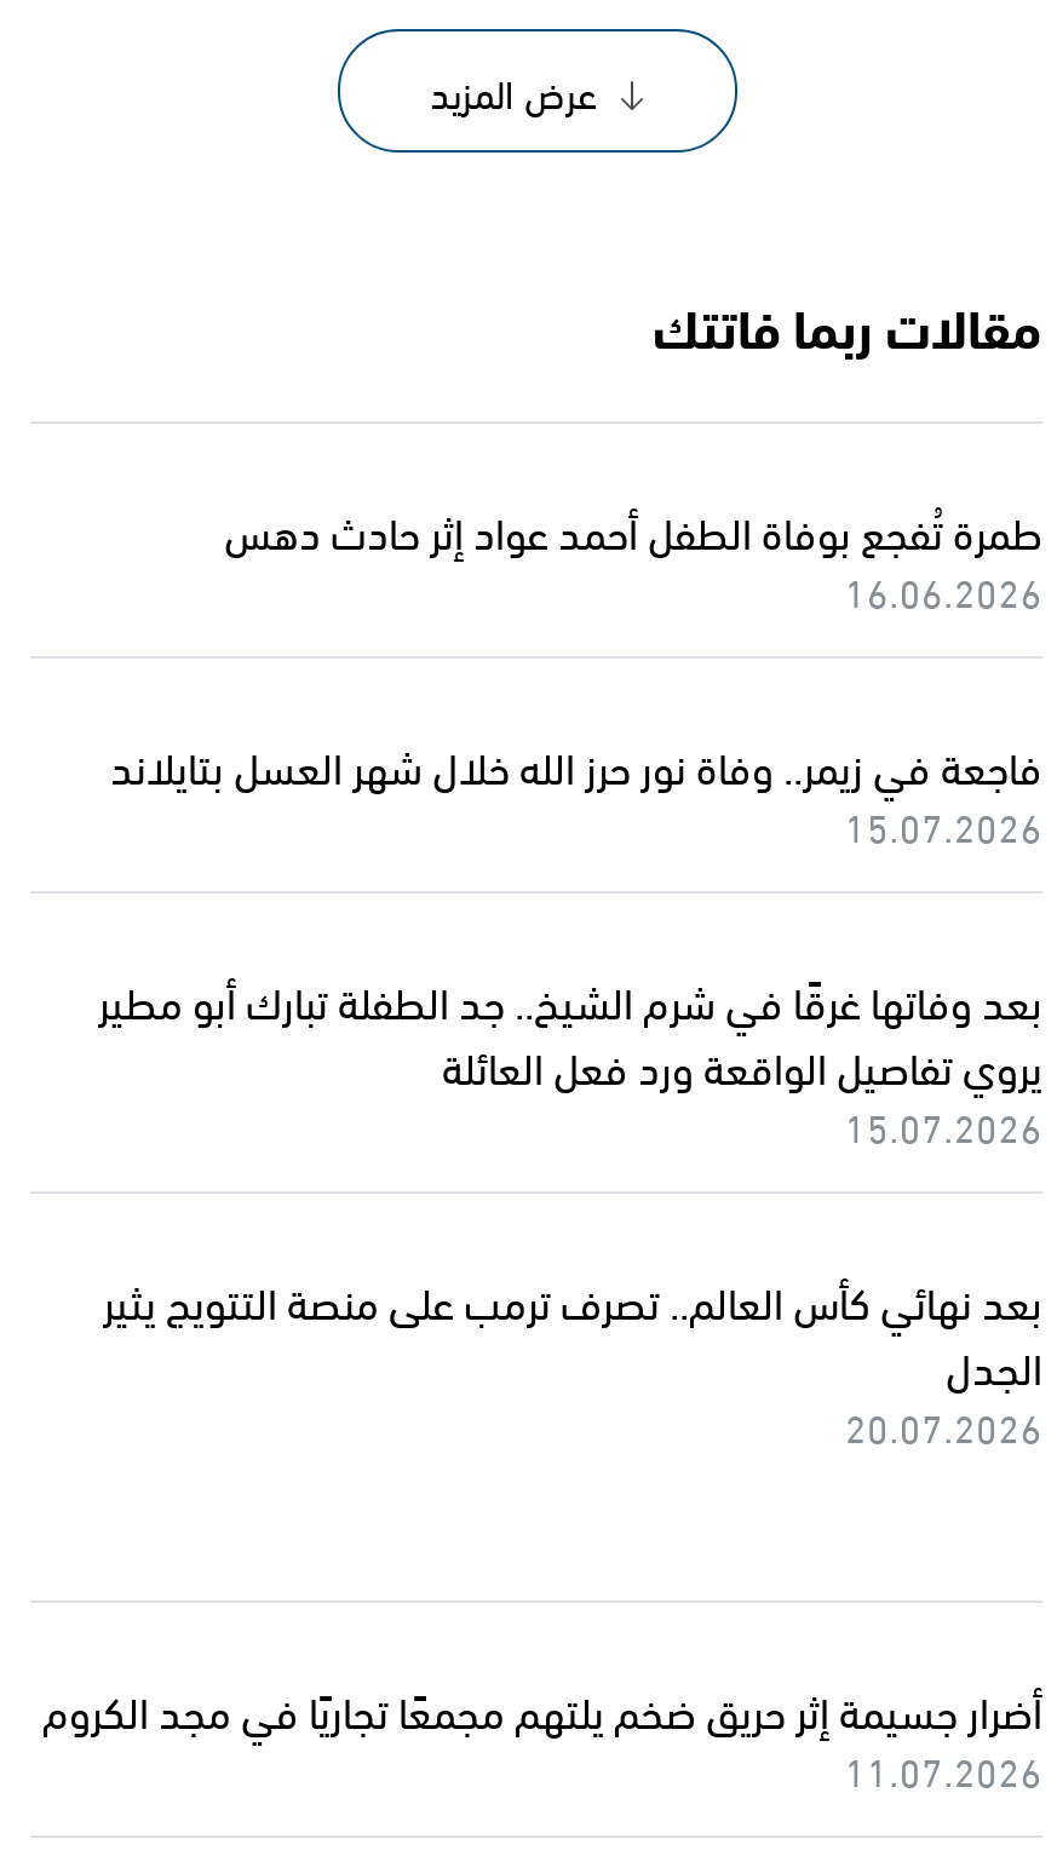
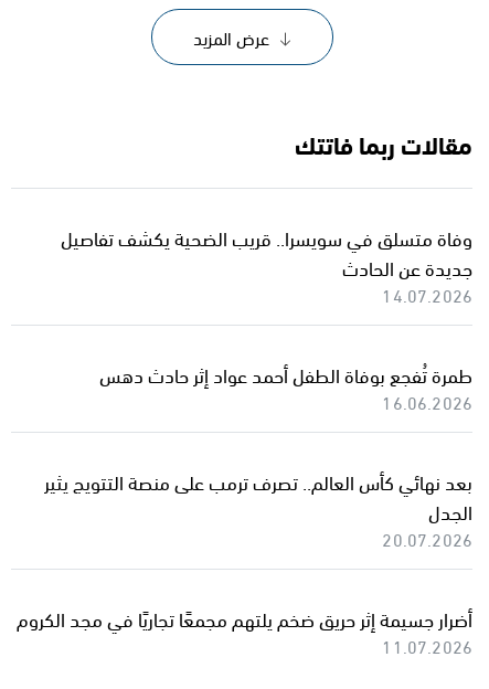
+ وفاة متسلق في سويسرا.. قريب الضحية يكشف تفاصيل
+ جديدة عن الحادث
+ 14.07.2026

moved down: طمرة تُفجع بوفاة الطفل أحمد عواد إثر حادث دهس | 16.06.2026

- فاجعة في زيمر.. وفاة نور حرز الله خلال شهر العسل بتايلاند
- 15.07.2026
- بعد وفاتها غرقًا في شرم الشيخ.. جد الطفلة تبارك أبو مطير
- يروي تفاصيل الواقعة ورد فعل العائلة
- 15.07.2026
